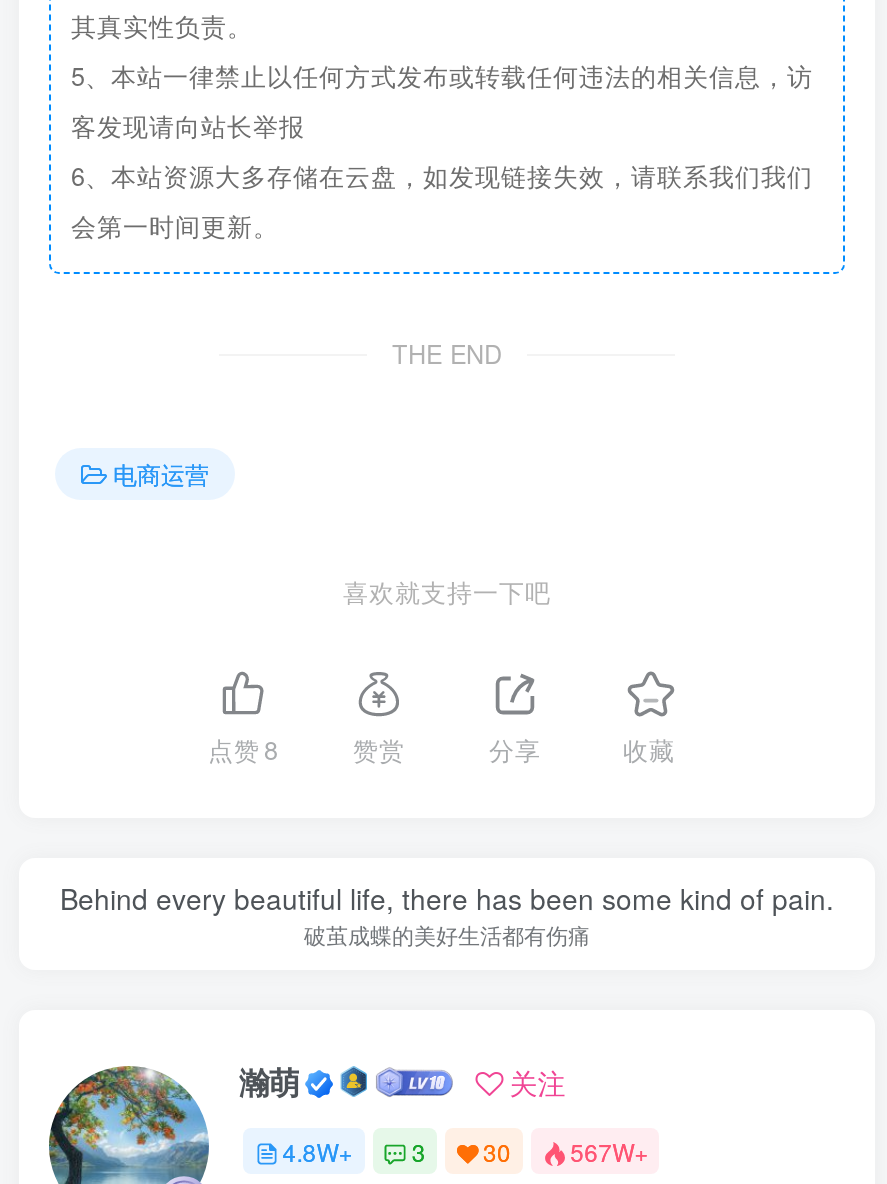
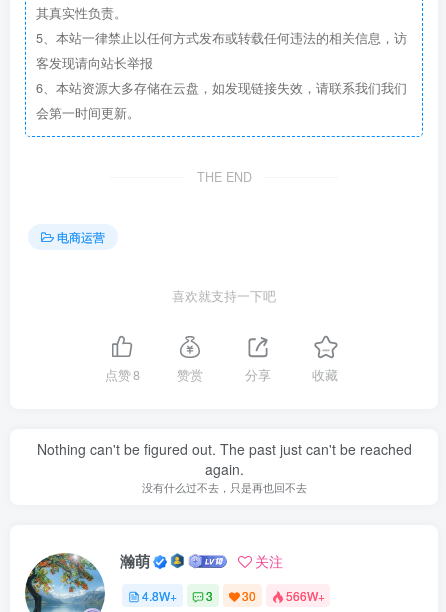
- Behind every beautiful life, there has been some kind of pain.
- 破茧成蝶的美好生活都有伤痛
+ Nothing can't be figured out. The past just can't be reached
+ again.
+ 没有什么过不去，只是再也回不去

- 4.8W+ 3 30 567W+
+ 4.8W+ 3 30 566W+
